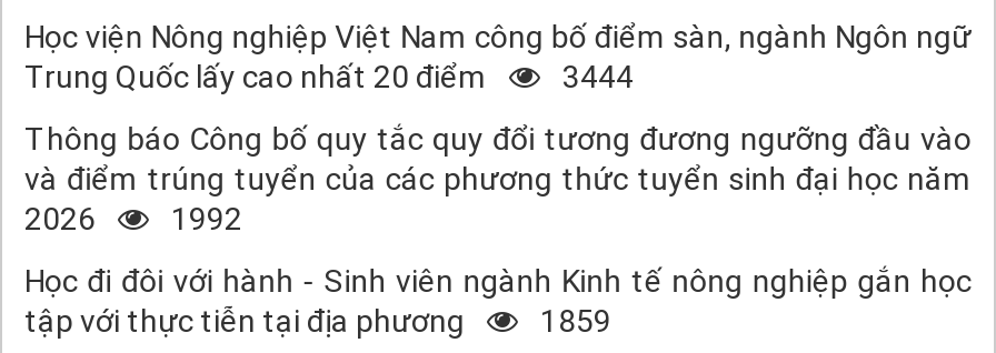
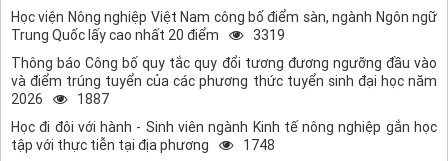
- Trung Quốc lấy cao nhất 20 điểm 3444
+ Trung Quốc lấy cao nhất 20 điểm 3319

- 2026 1992
+ 2026 1887

- tập với thực tiễn tại địa phương 1859
+ tập với thực tiễn tại địa phương 1748
